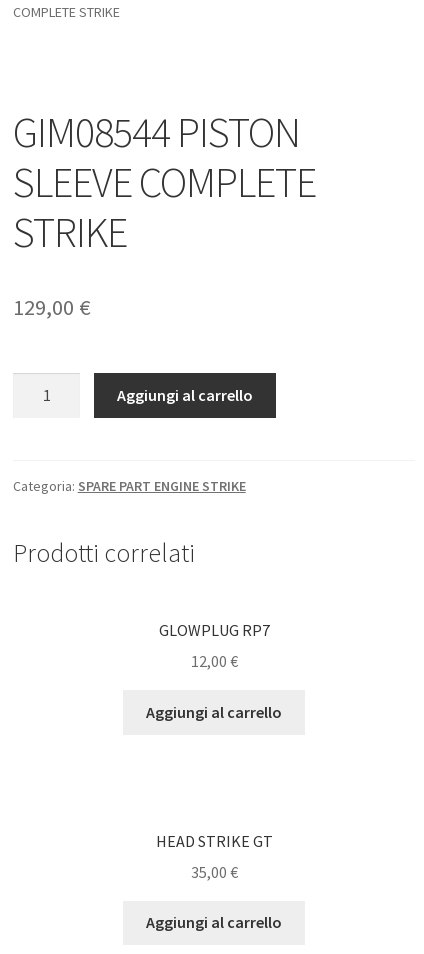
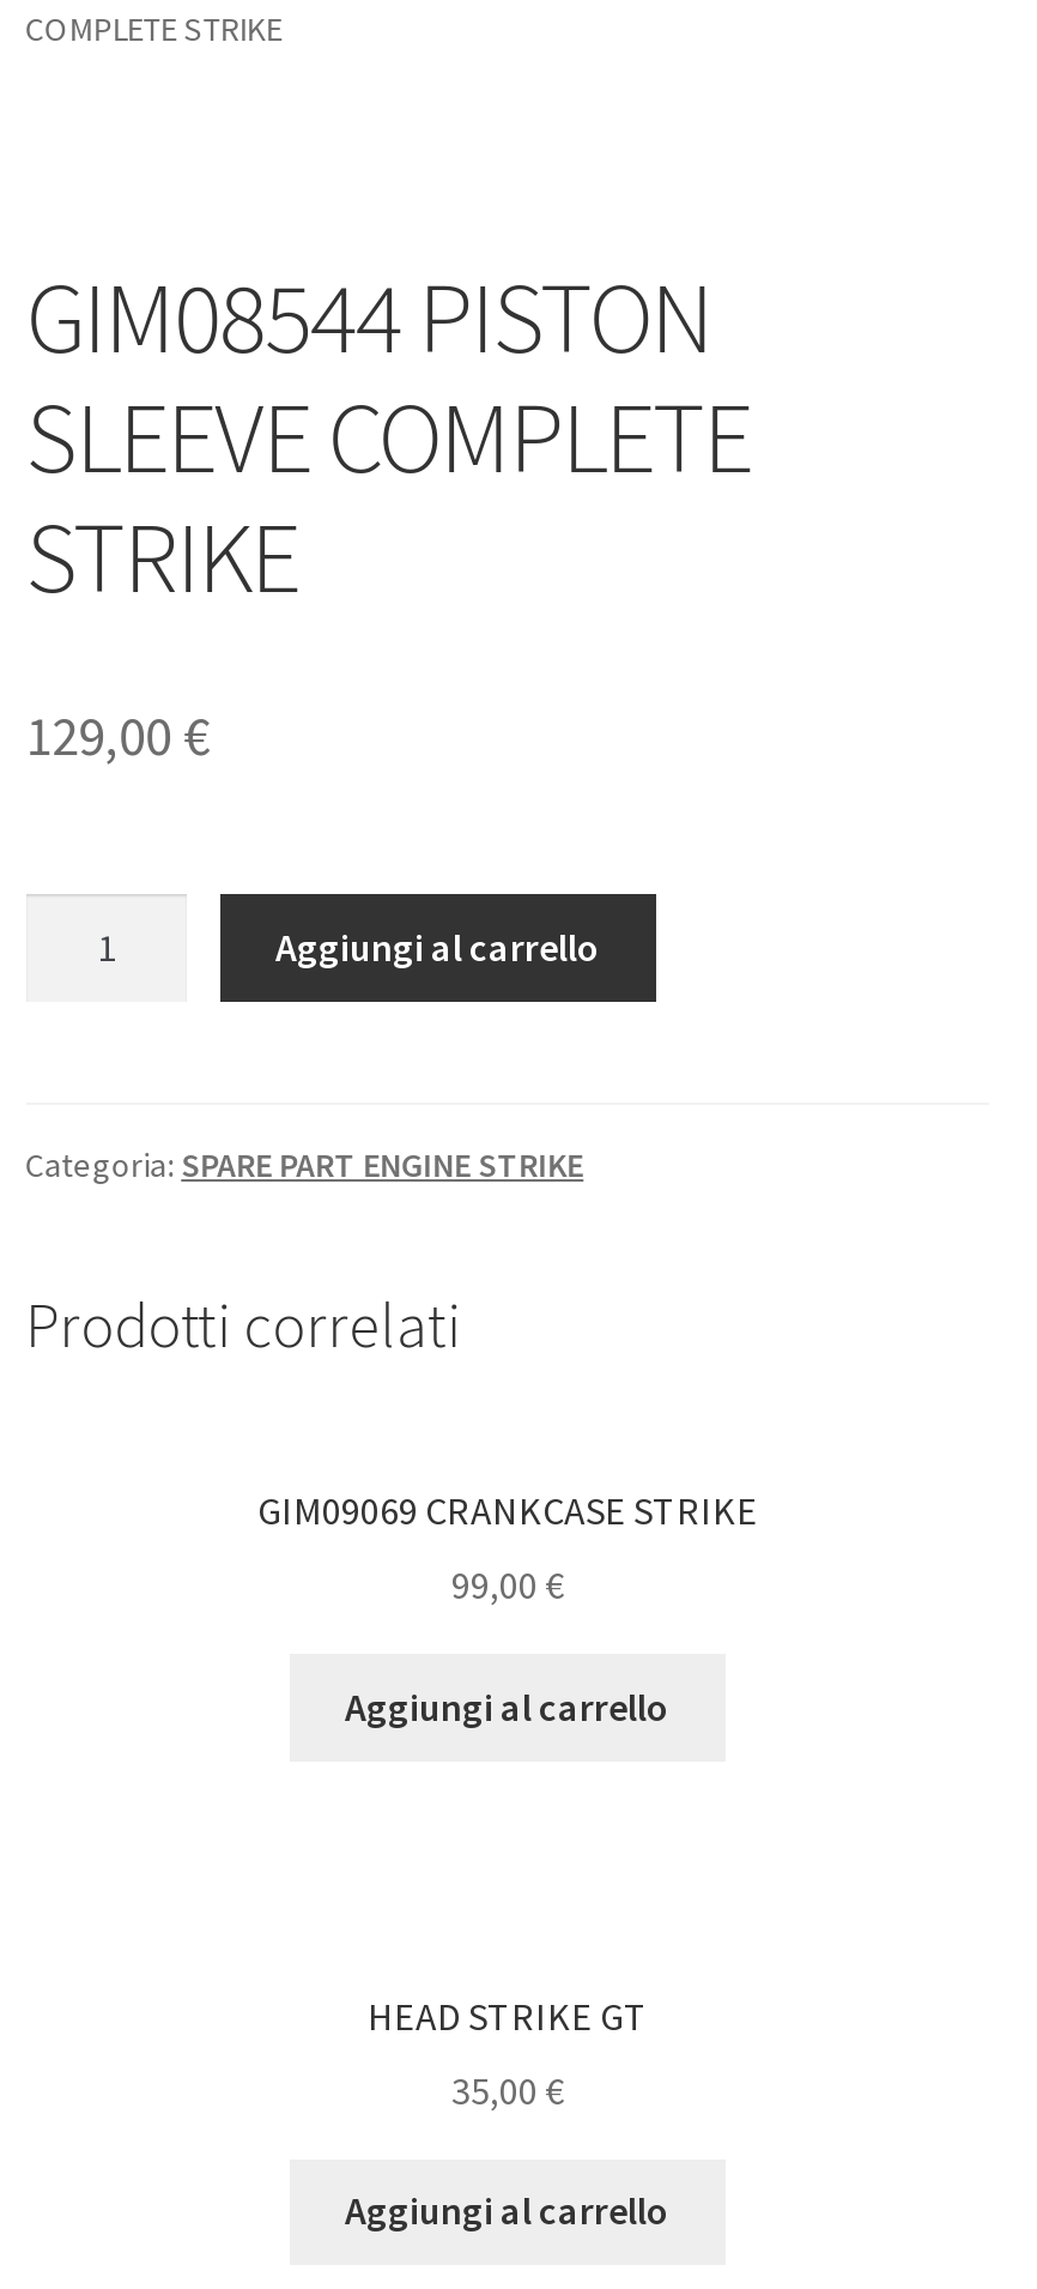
- GLOWPLUG RP7
+ GIM09069 CRANKCASE STRIKE

- 12,00 €
+ 99,00 €
